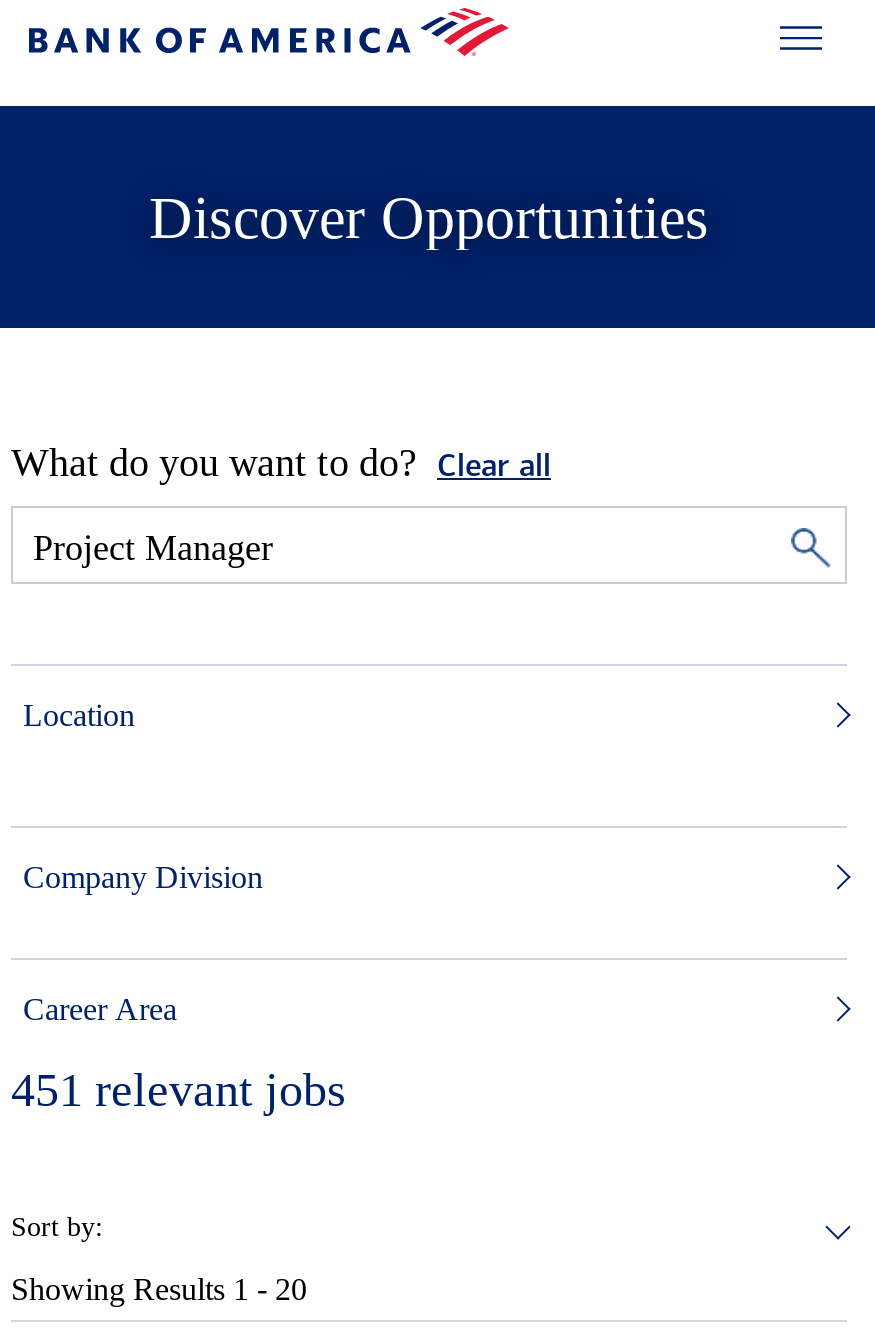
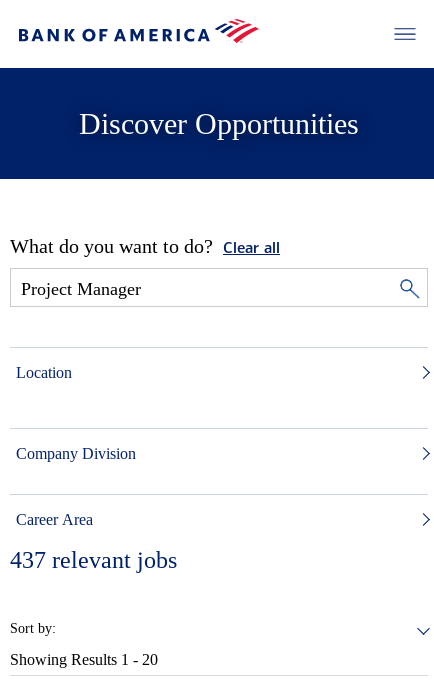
- 451 relevant jobs
+ 437 relevant jobs
